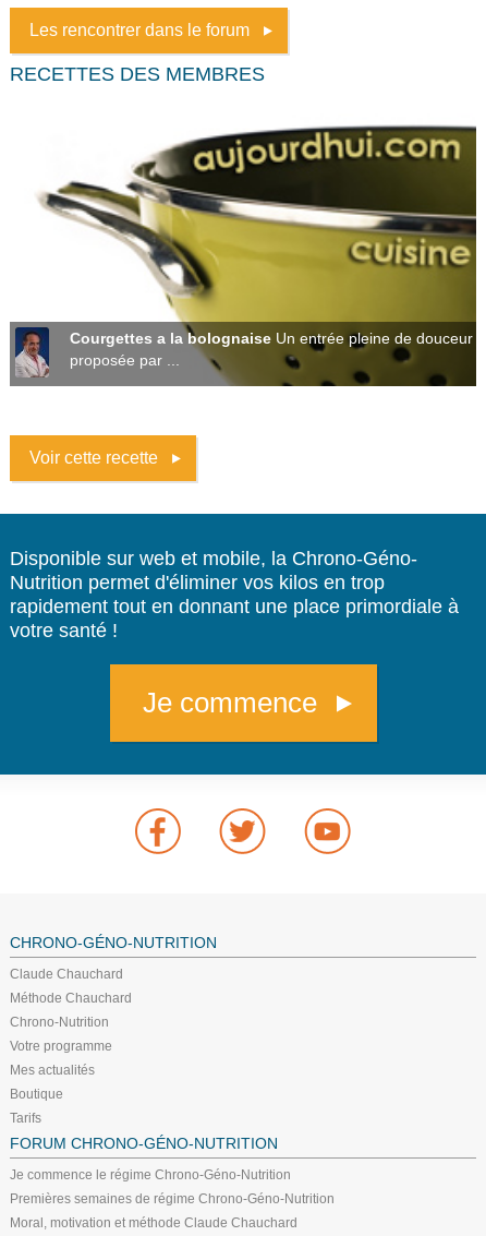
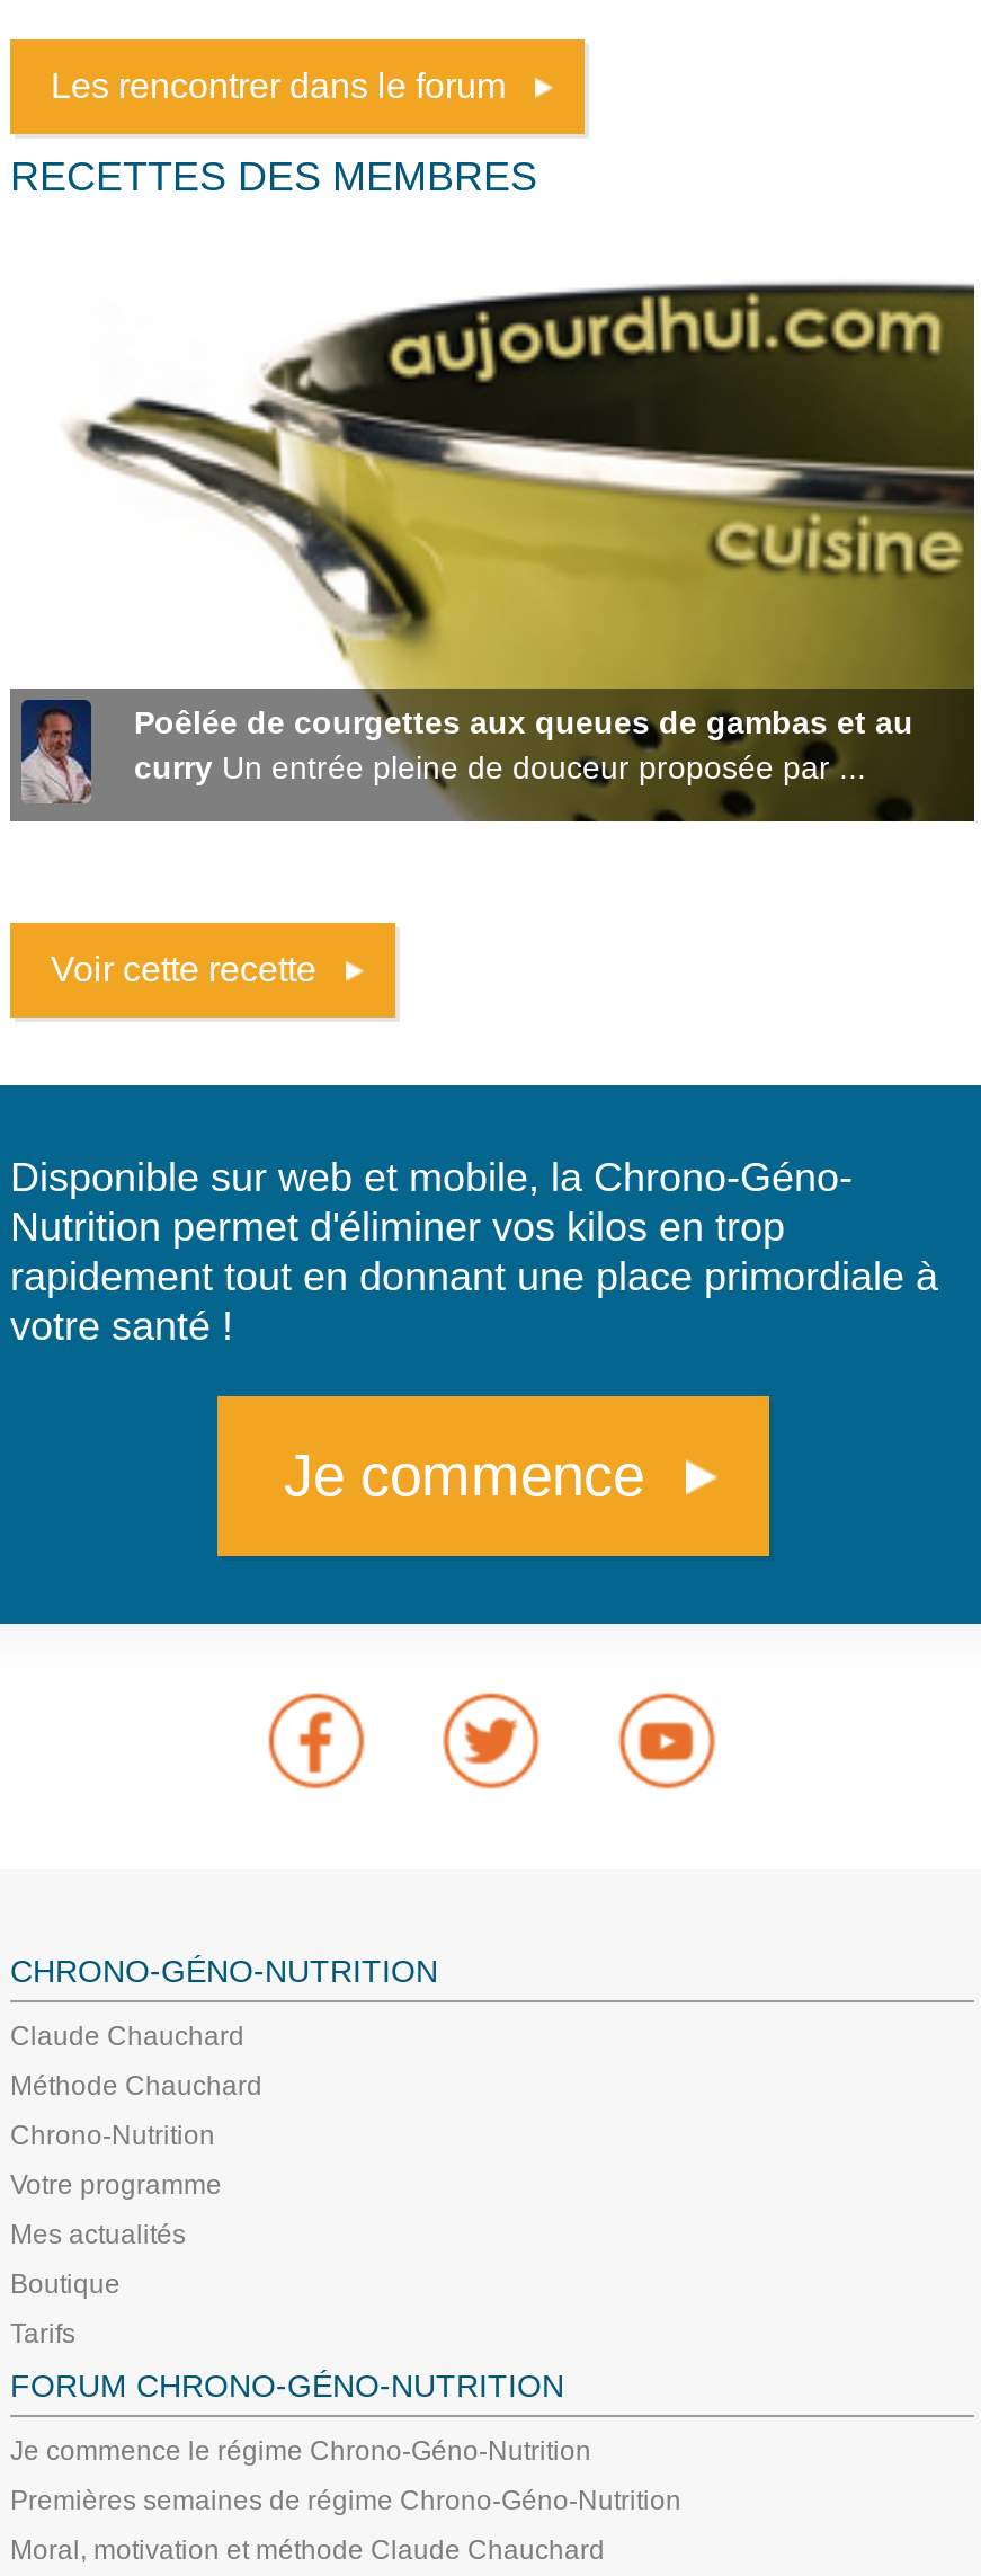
- Courgettes a la bolognaise Un entrée pleine de douceur
- proposée par ...
+ Poêlée de courgettes aux queues de gambas et au
+ curry Un entrée pleine de douceur proposée par ...
